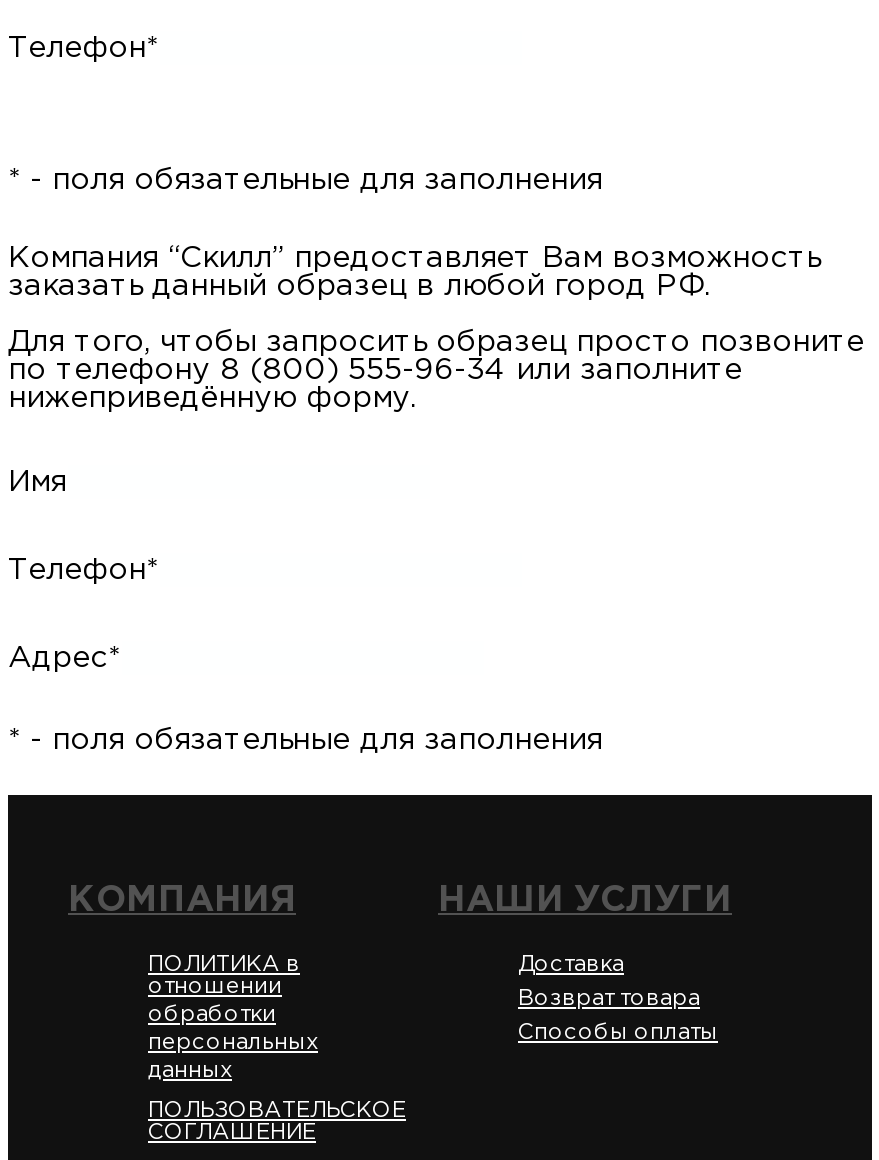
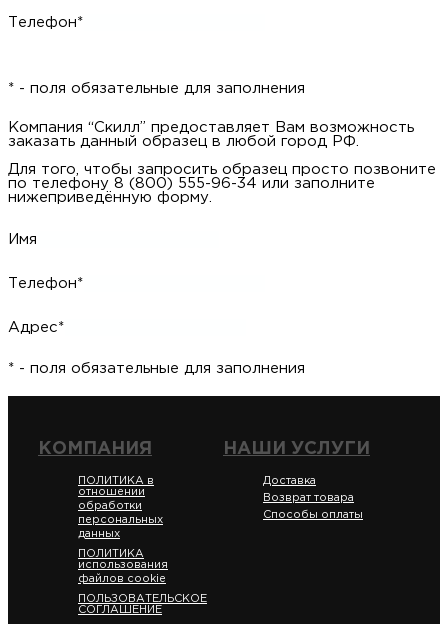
+ ПОЛИТИКА
+ использования
+ файлов cookie
